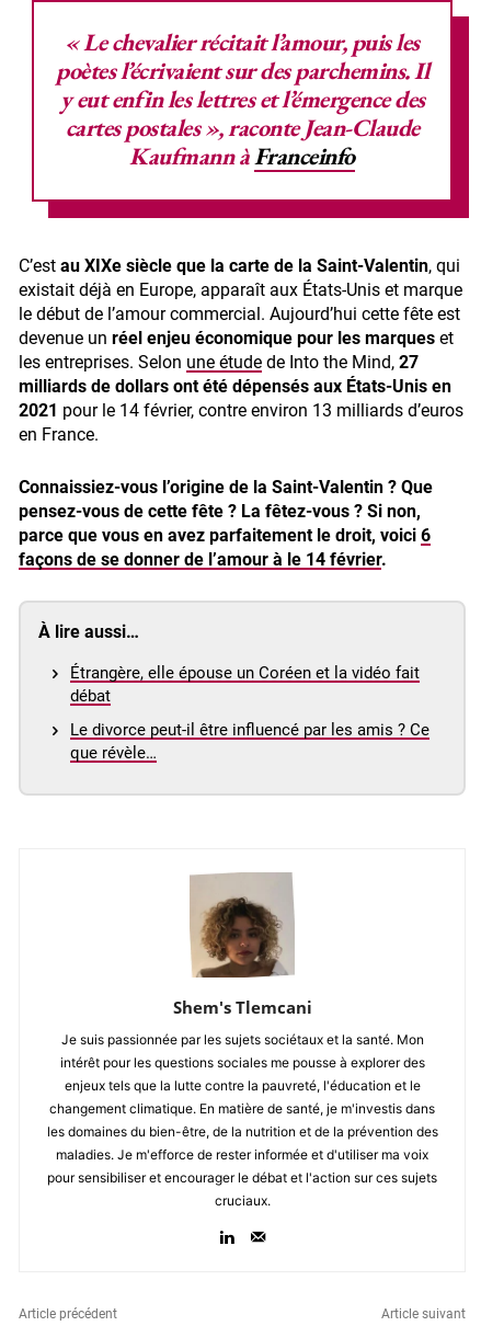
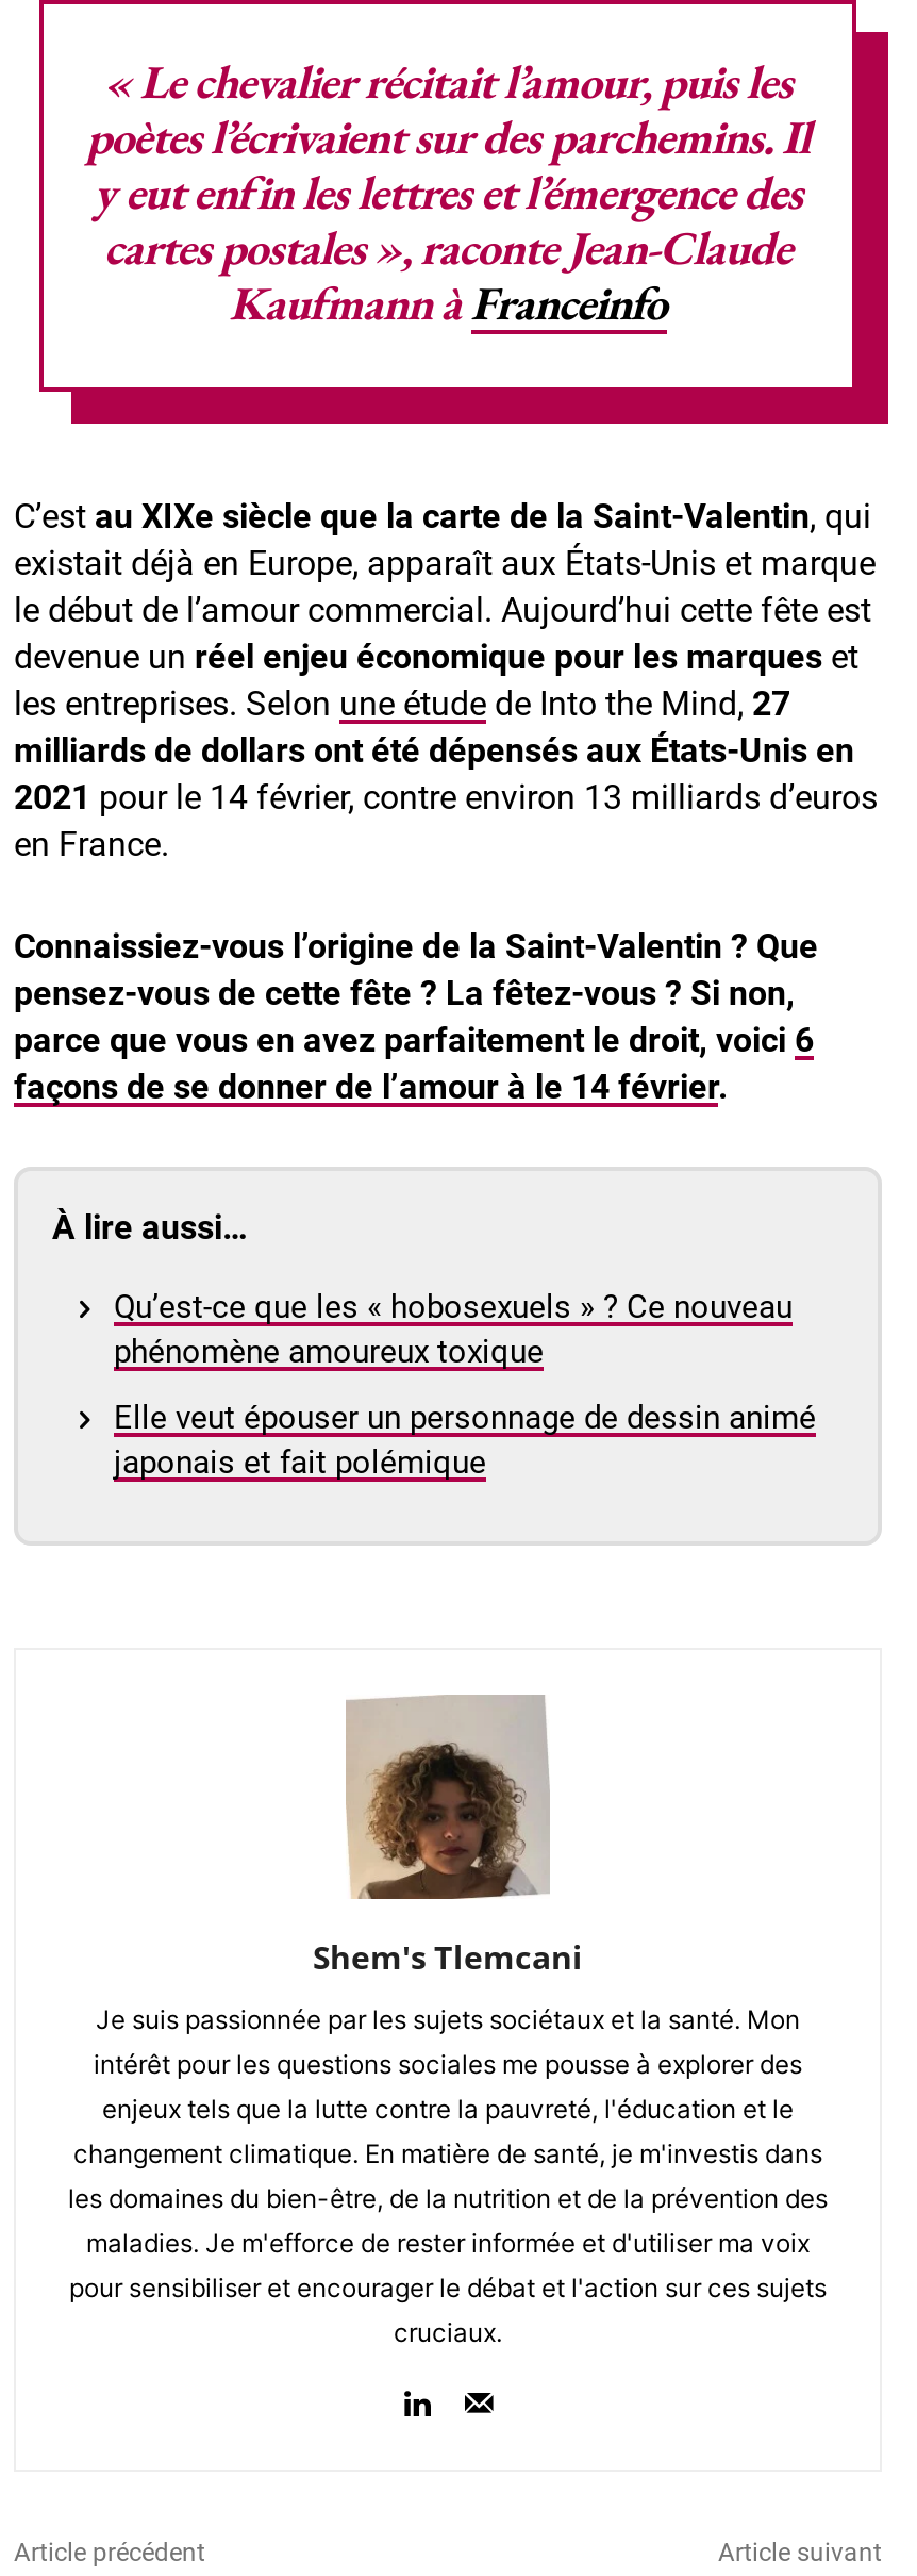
- Étrangère, elle épouse un Coréen et la vidéo fait
- débat
+ Qu’est-ce que les « hobosexuels » ? Ce nouveau
+ phénomène amoureux toxique

- Le divorce peut-il être influencé par les amis ? Ce
- que révèle…
+ Elle veut épouser un personnage de dessin animé
+ japonais et fait polémique
